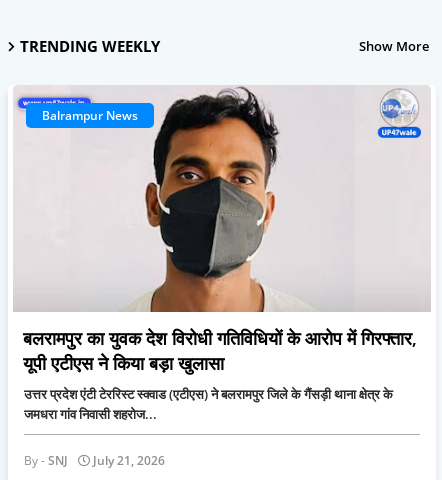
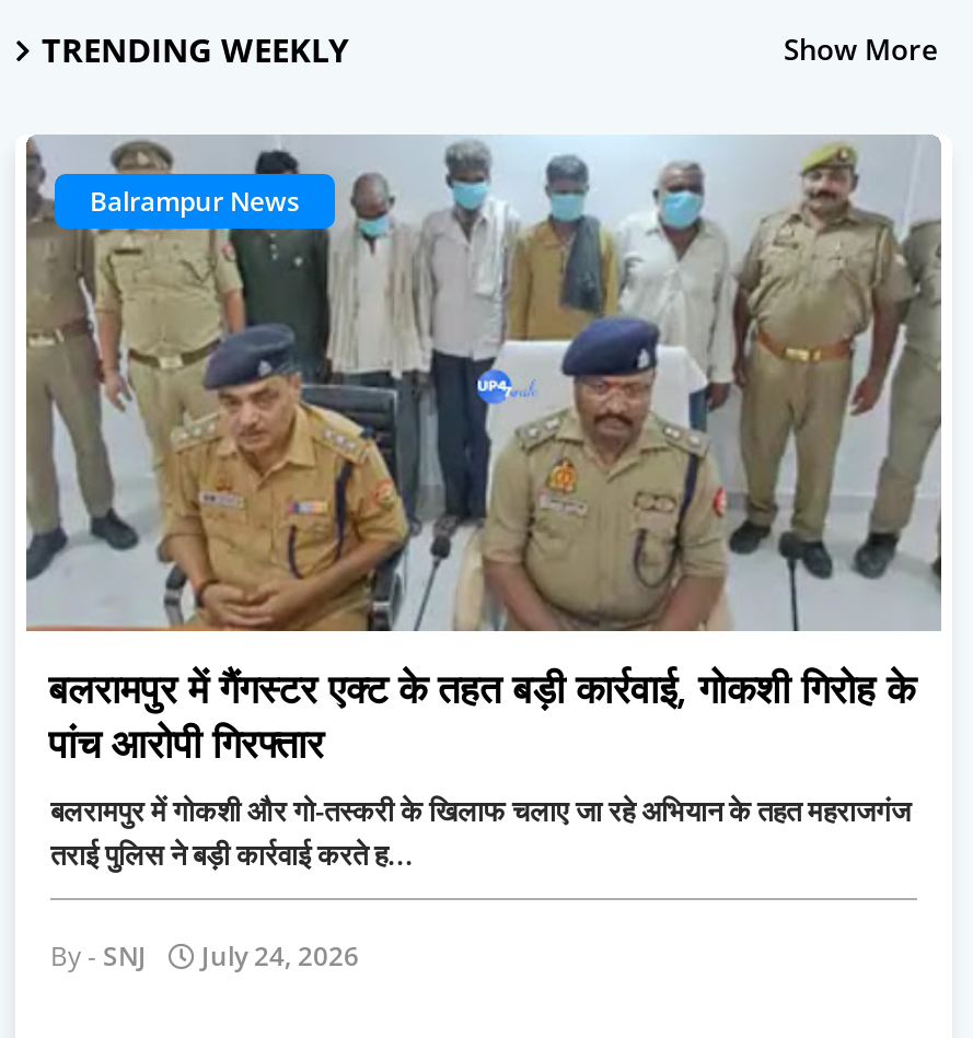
- [image]
- बलरामपुर का युवक देश विरोधी गतिविधियों के आरोप में गिरफ्तार,
- यूपी एटीएस ने किया बड़ा खुलासा
- उत्तर प्रदेश एंटी टेररिस्ट स्क्वाड (एटीएस) ने बलरामपुर जिले के गैंसड़ी थाना क्षेत्र के
- जमधरा गांव निवासी शहरोज...
+ [image]
+ बलरामपुर में गैंगस्टर एक्ट के तहत बड़ी कार्रवाई, गोकशी गिरोह के
+ पांच आरोपी गिरफ्तार
+ बलरामपुर में गोकशी और गो-तस्करी के खिलाफ चलाए जा रहे अभियान के तहत महराजगंज
+ तराई पुलिस ने बड़ी कार्रवाई करते ह...

- SNJ July 21, 2026
+ SNJ July 24, 2026
